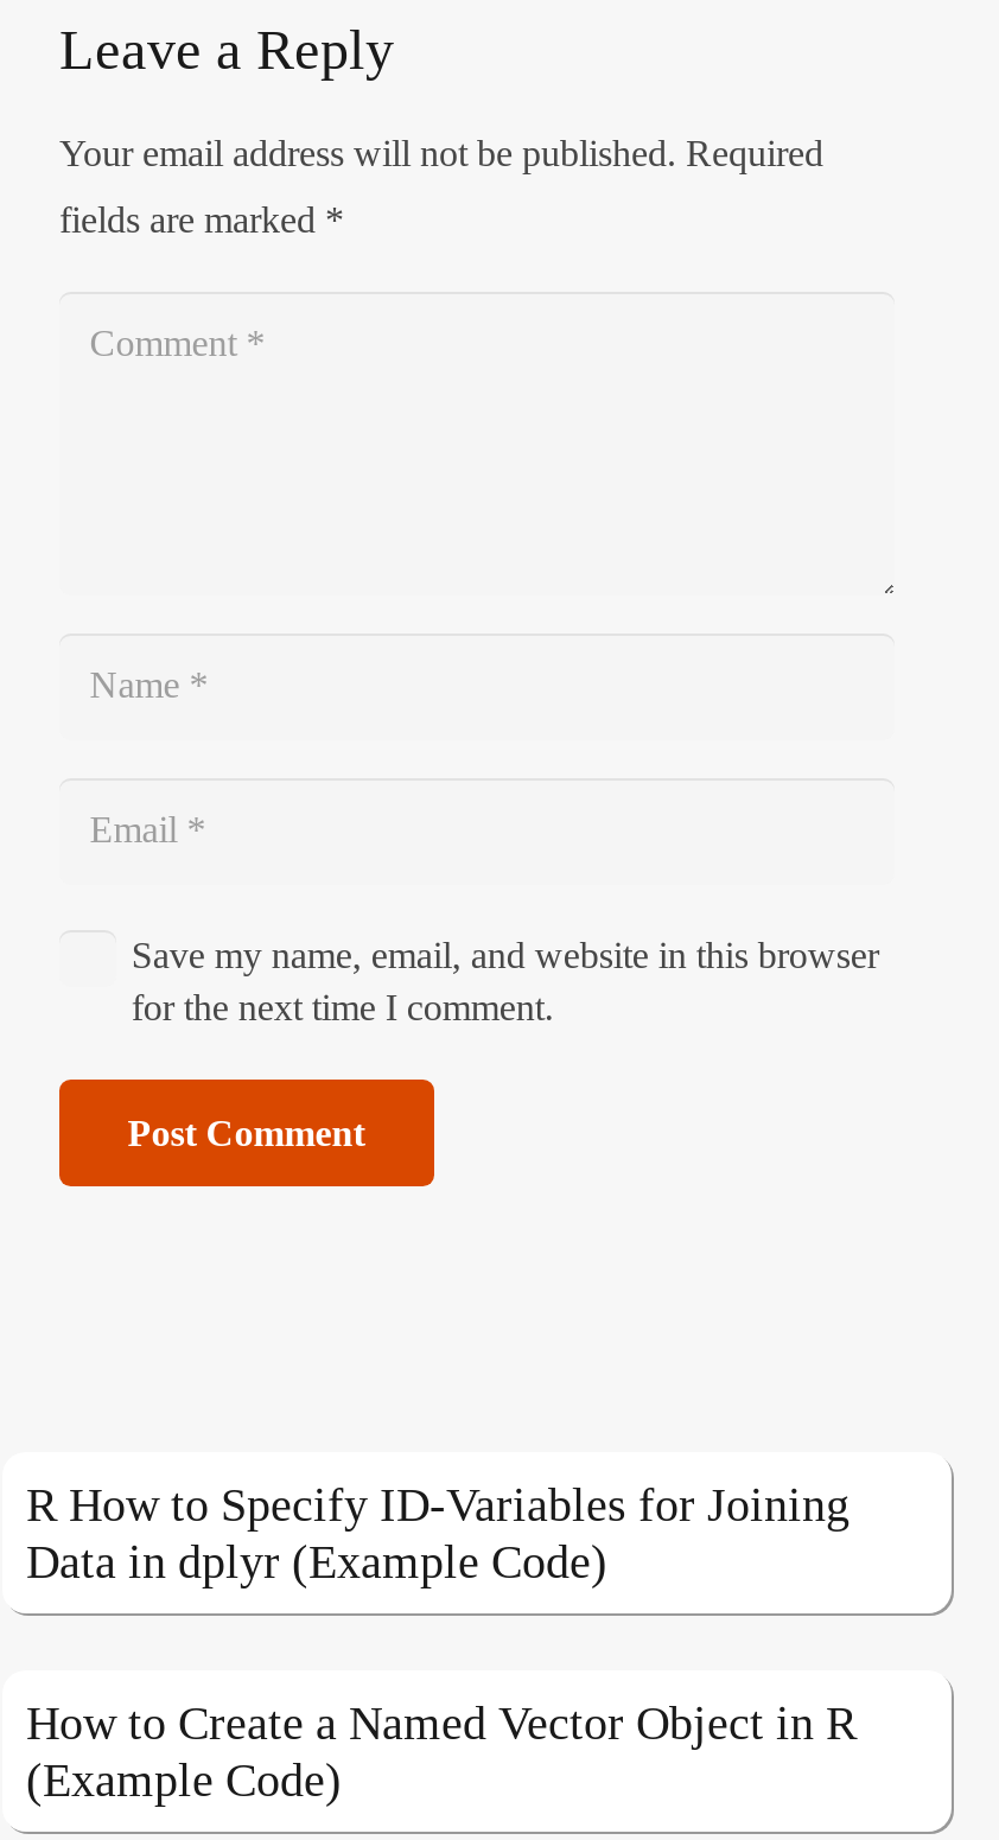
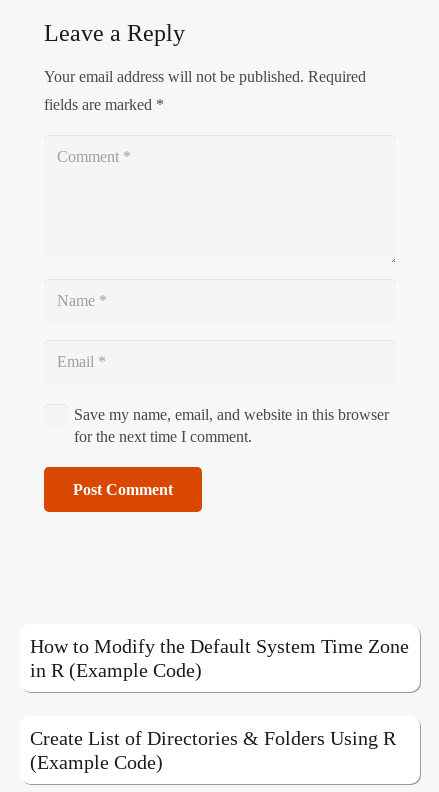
- R How to Specify ID-Variables for Joining
- Data in dplyr (Example Code)
+ How to Modify the Default System Time Zone
+ in R (Example Code)

- How to Create a Named Vector Object in R
+ Create List of Directories & Folders Using R
